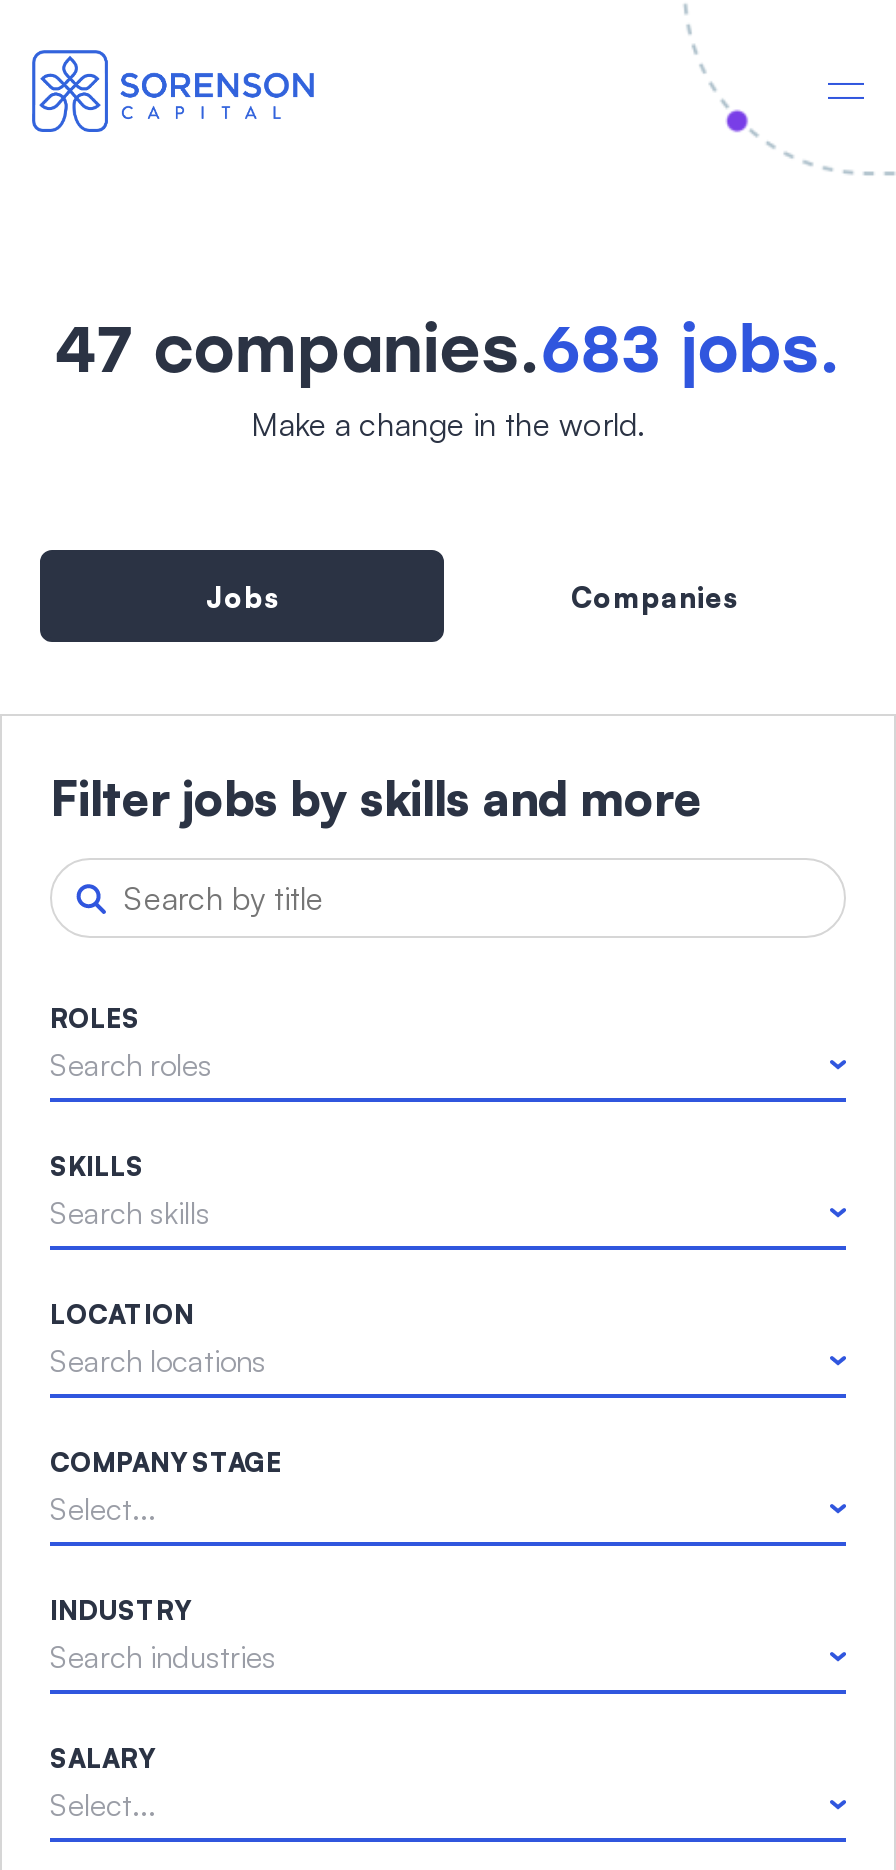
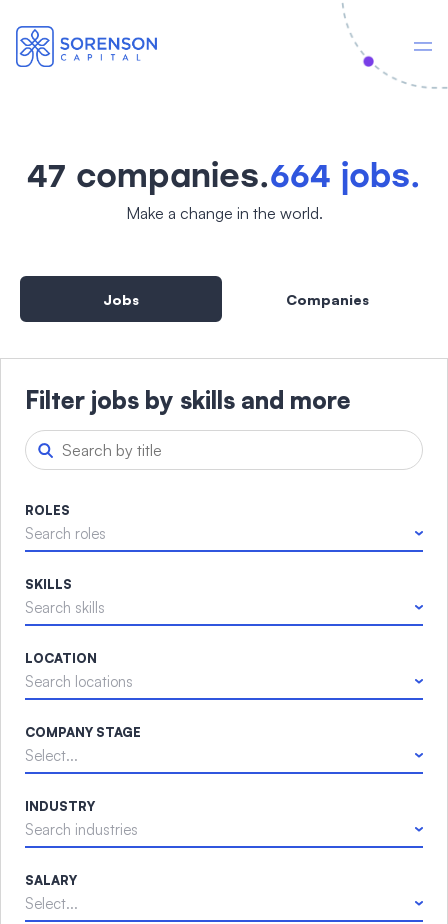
- 47 companies.683 jobs.
+ 47 companies.664 jobs.
